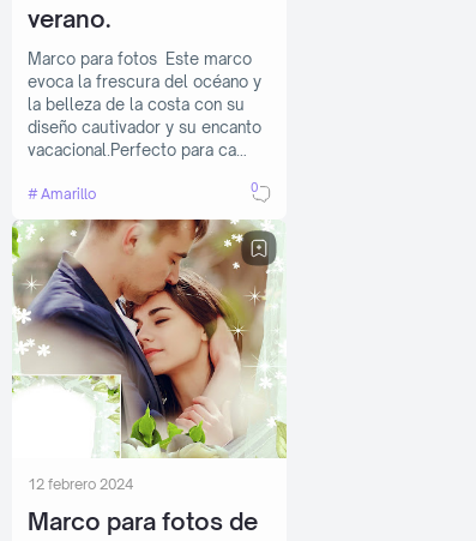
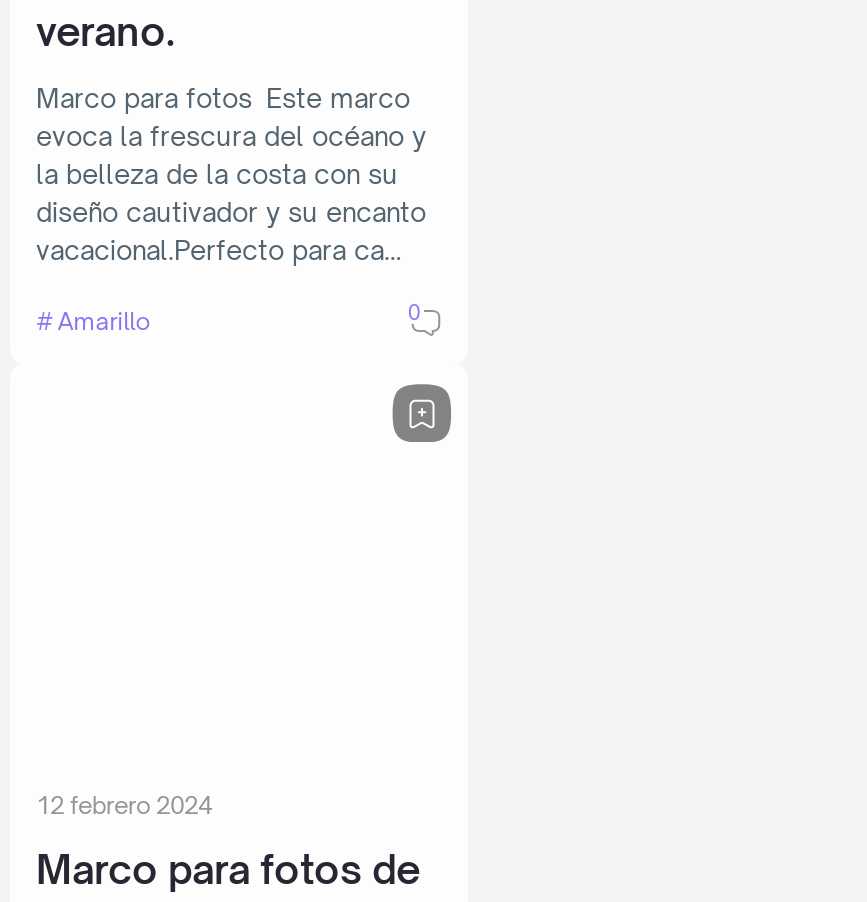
- [image]
